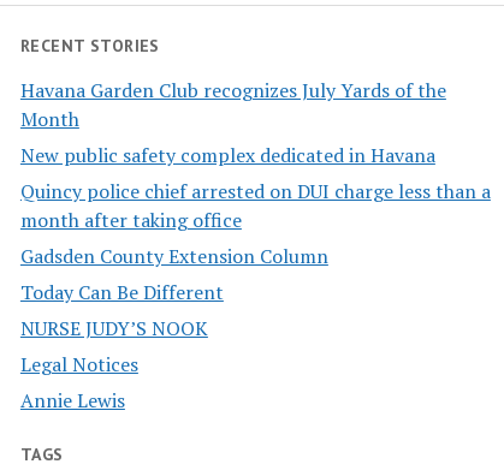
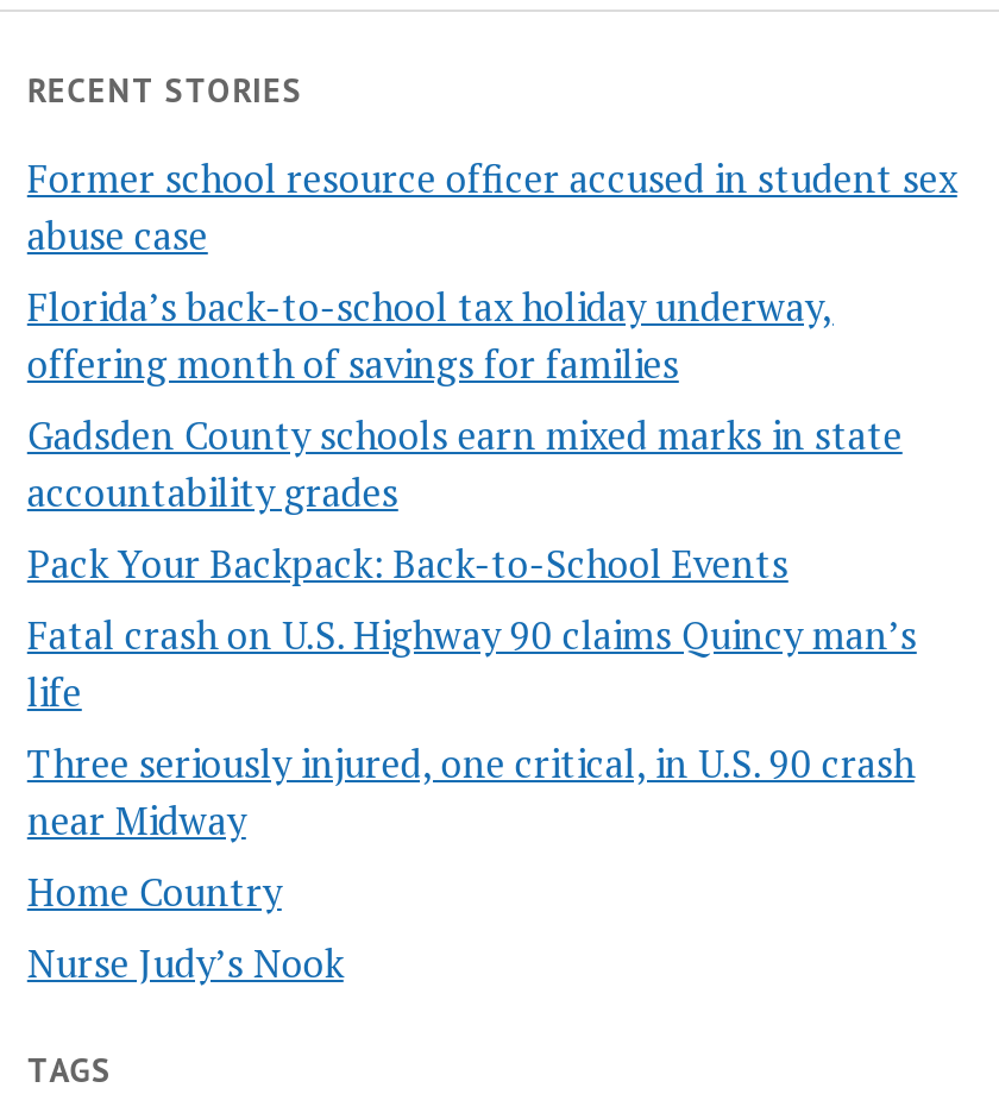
- Havana Garden Club recognizes July Yards of the
- Month
- New public safety complex dedicated in Havana
- Quincy police chief arrested on DUI charge less than a
- month after taking office
- Gadsden County Extension Column
- Today Can Be Different
- NURSE JUDY’S NOOK
- Legal Notices
- Annie Lewis
+ Former school resource officer accused in student sex
+ abuse case
+ Florida’s back-to-school tax holiday underway,
+ offering month of savings for families
+ Gadsden County schools earn mixed marks in state
+ accountability grades
+ Pack Your Backpack: Back-to-School Events
+ Fatal crash on U.S. Highway 90 claims Quincy man’s
+ life
+ Three seriously injured, one critical, in U.S. 90 crash
+ near Midway
+ Home Country
+ Nurse Judy’s Nook
